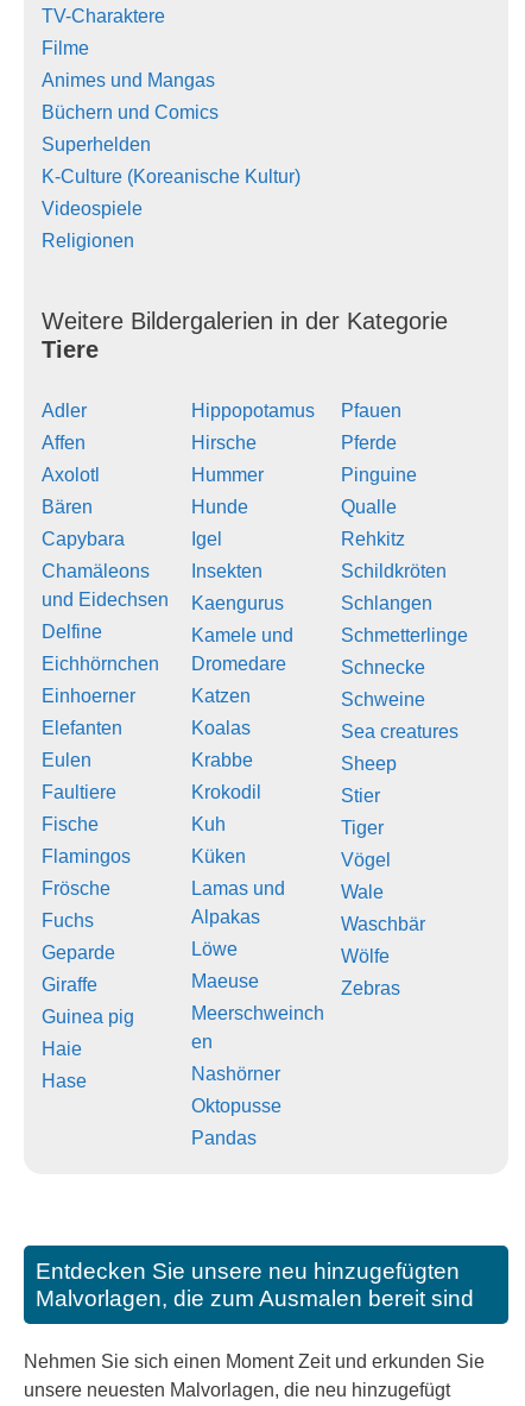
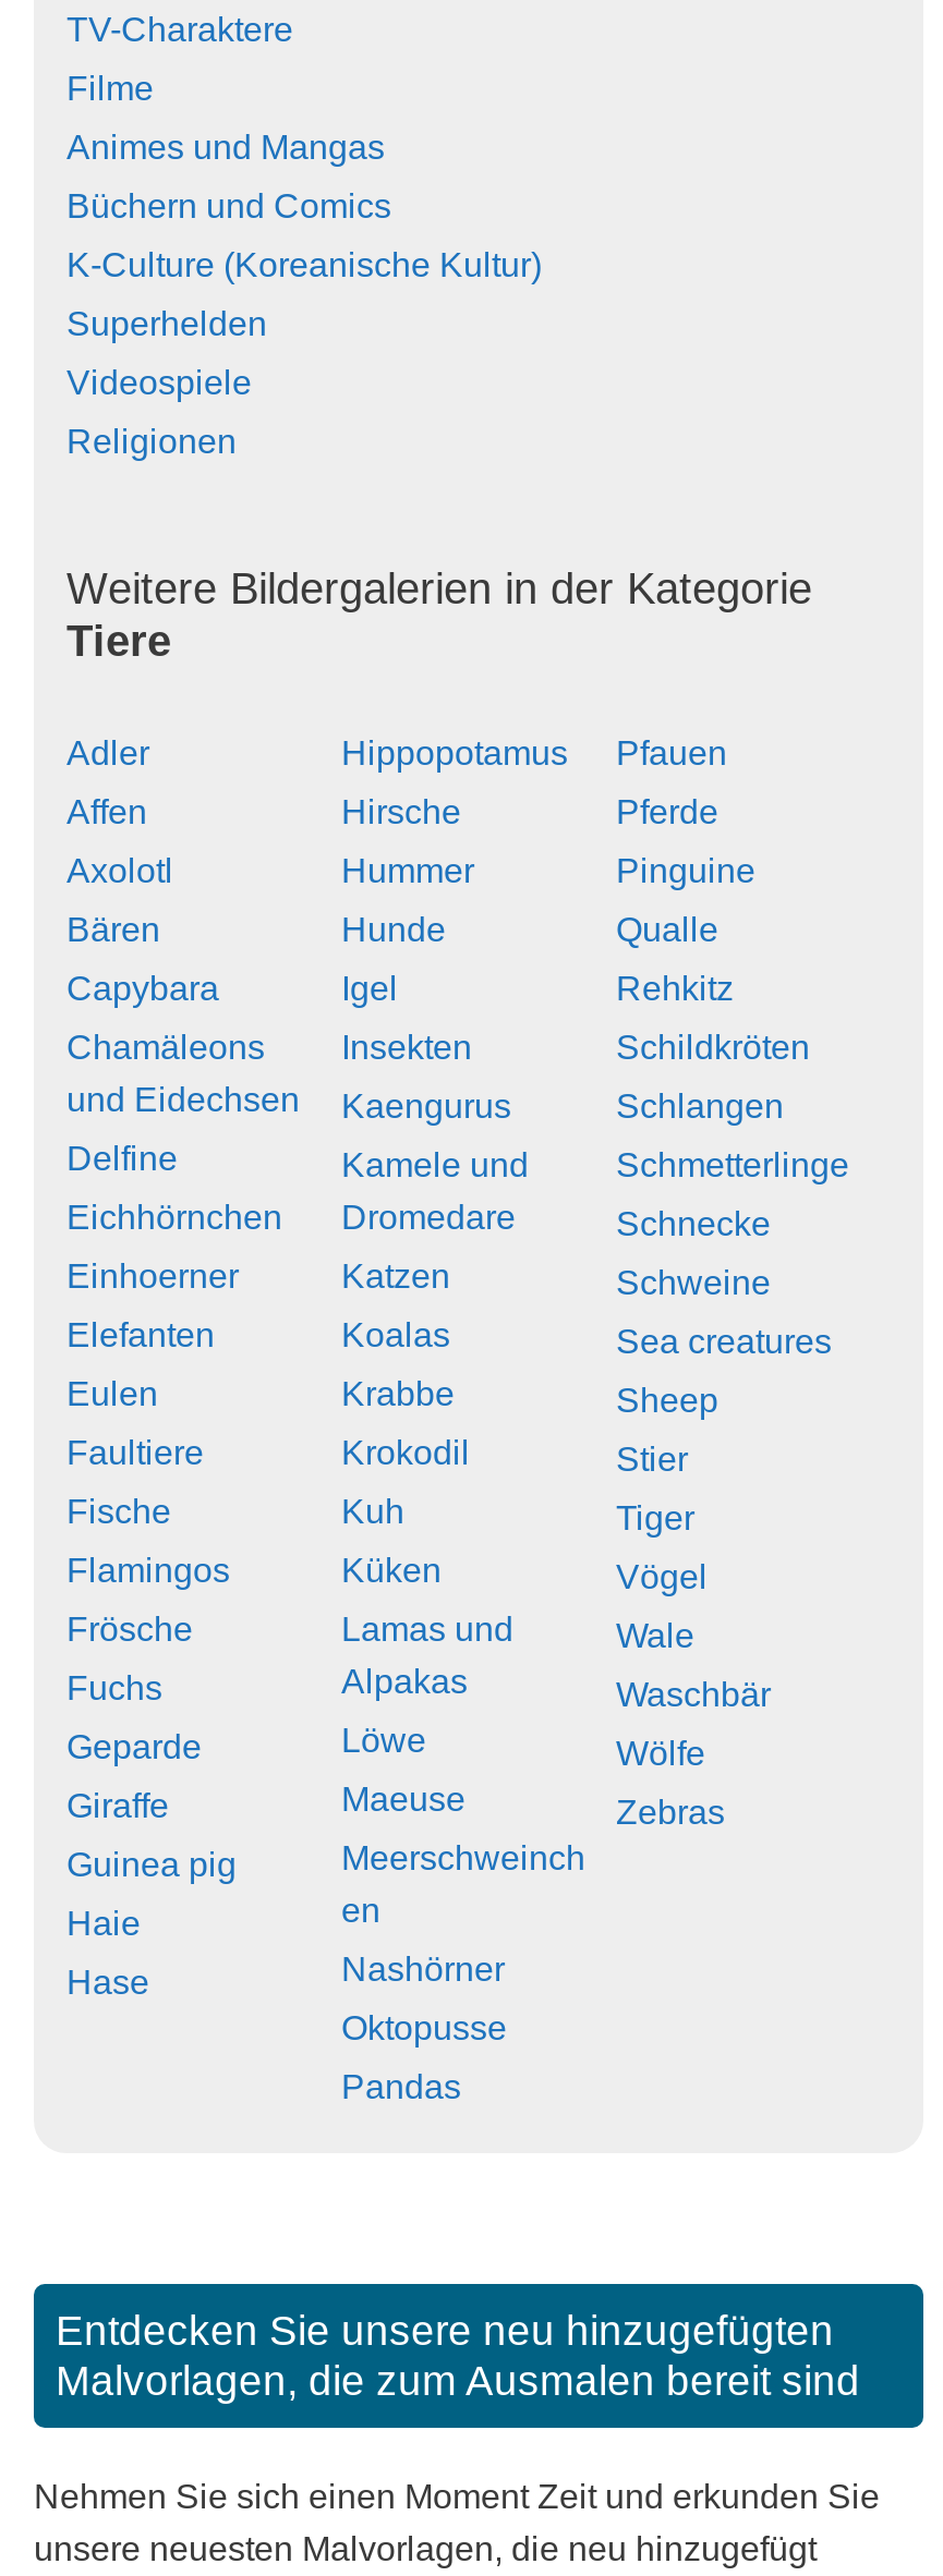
moved down: Superhelden

moved up: K-Culture (Koreanische Kultur)
